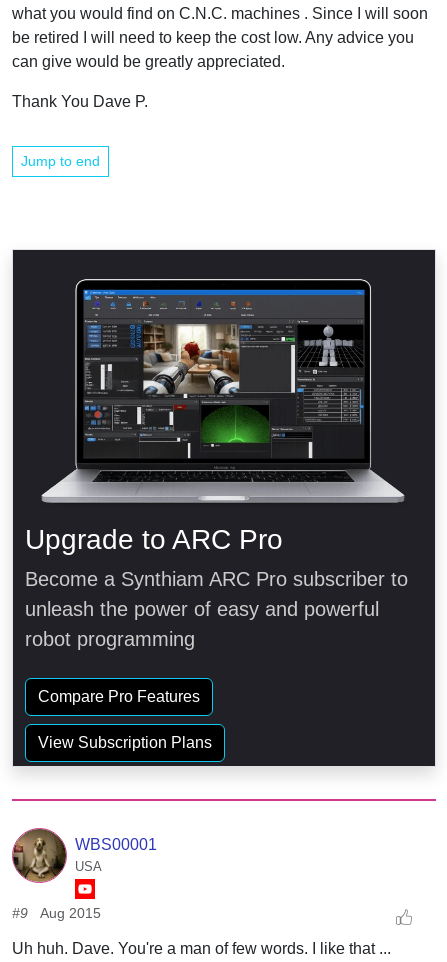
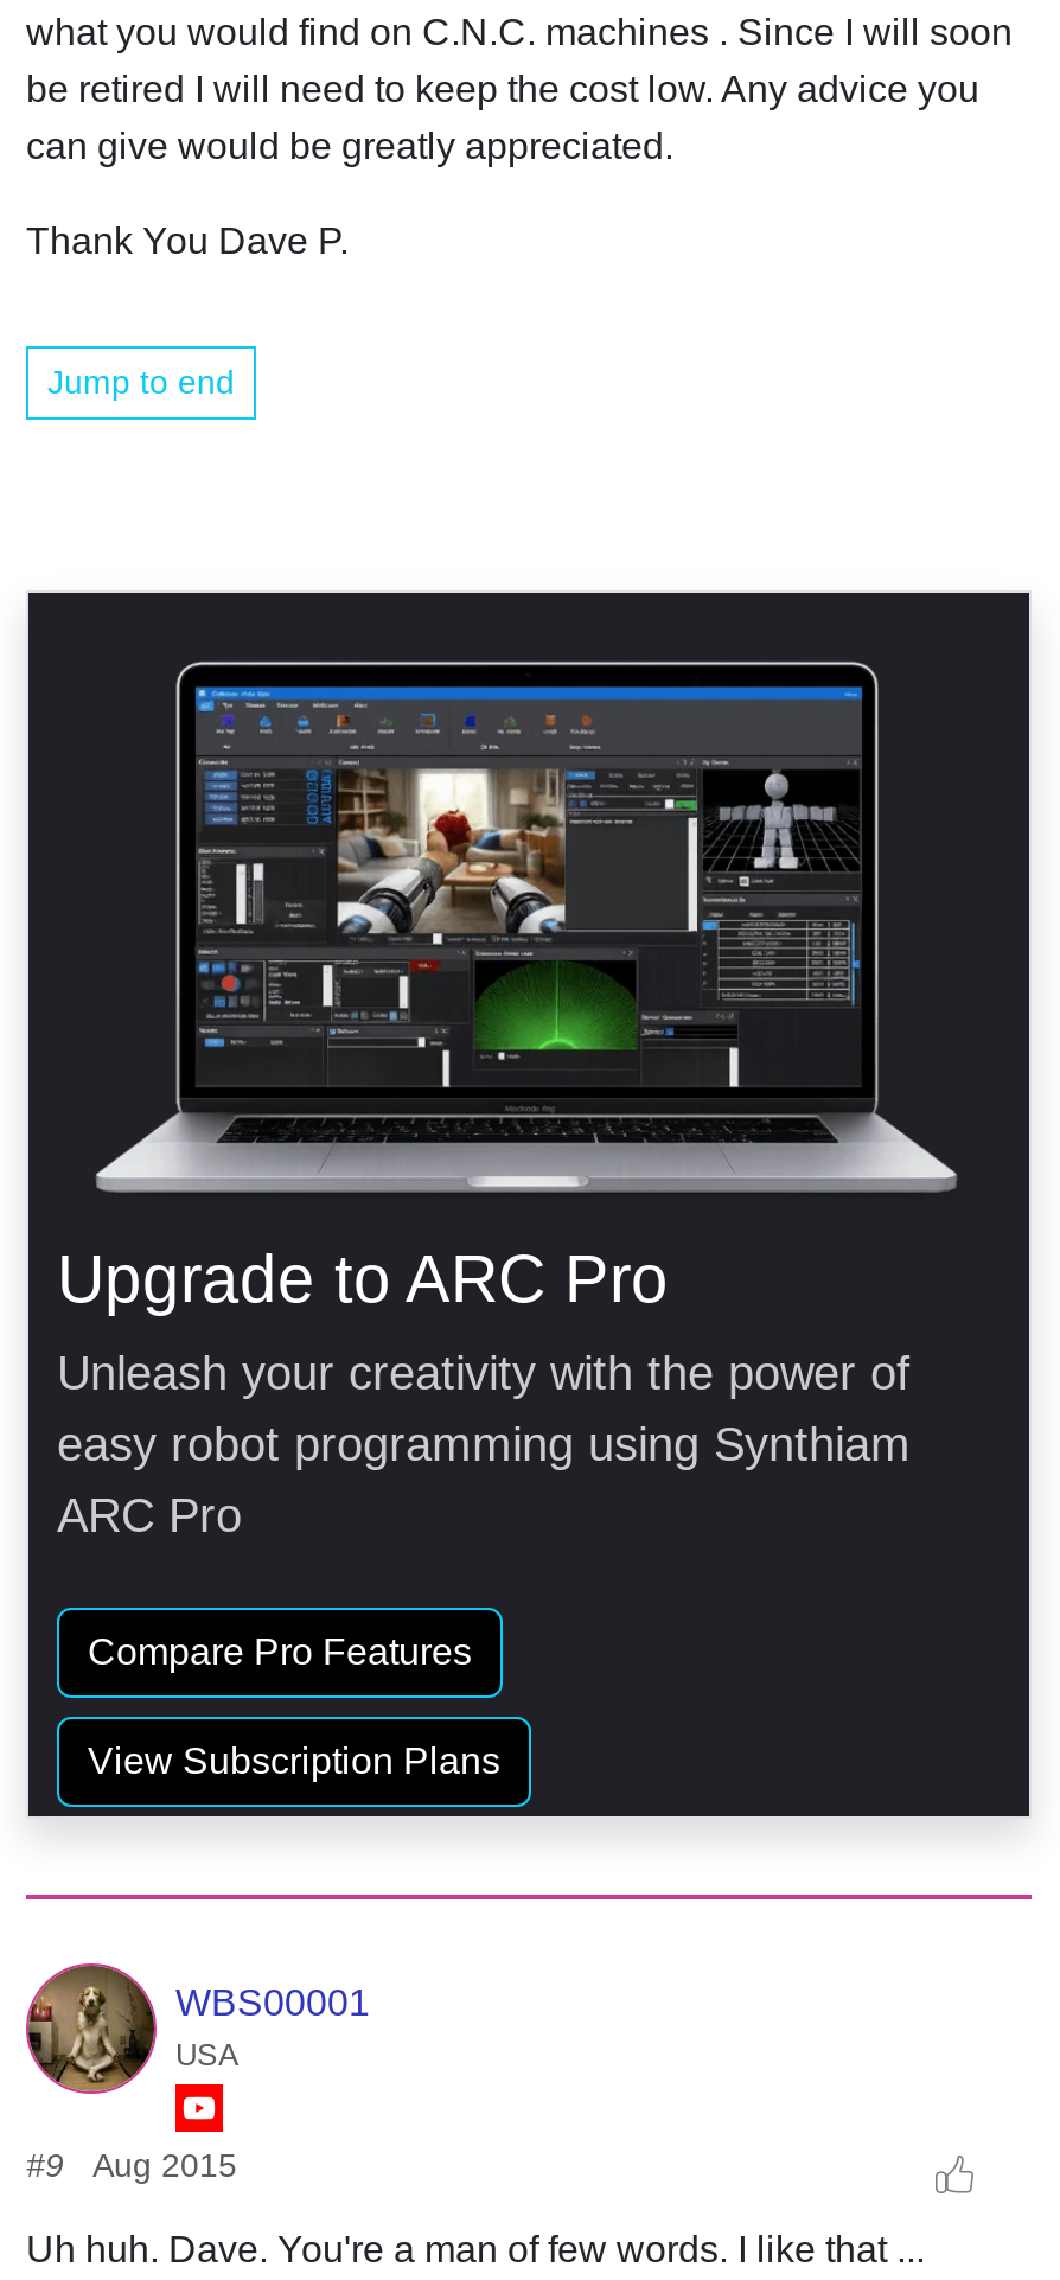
- Become a Synthiam ARC Pro subscriber to
- unleash the power of easy and powerful
- robot programming
+ Unleash your creativity with the power of
+ easy robot programming using Synthiam
+ ARC Pro
